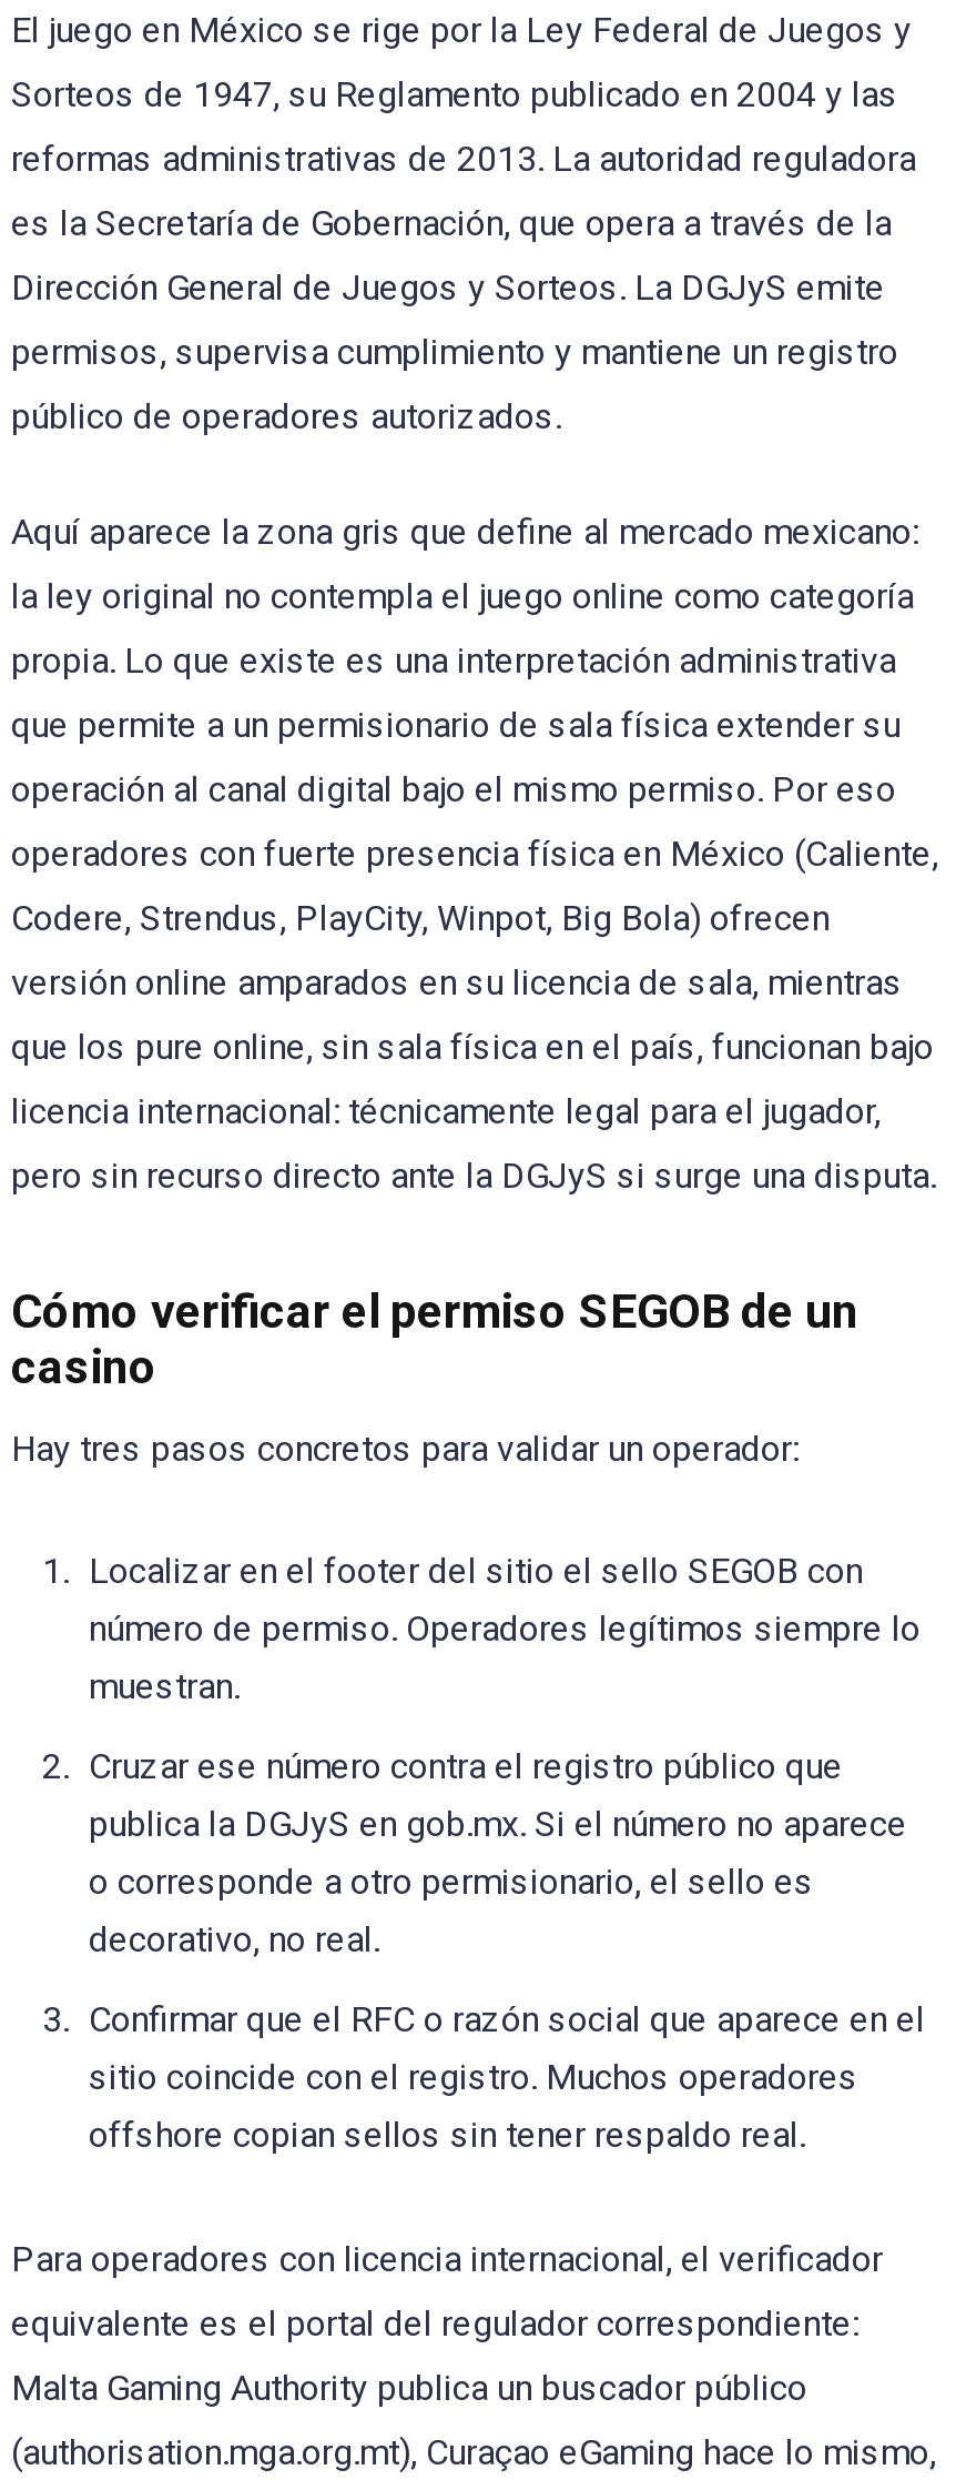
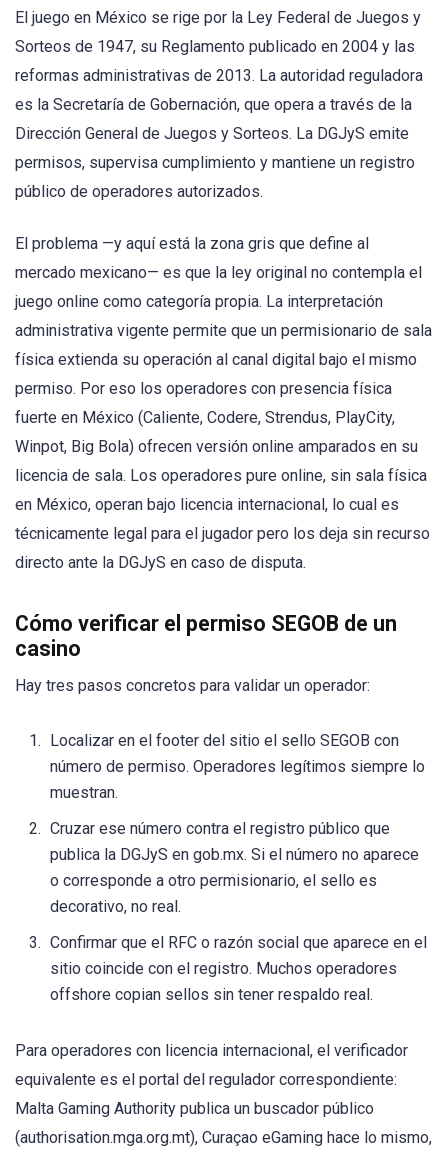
- Aquí aparece la zona gris que define al mercado mexicano:
- la ley original no contempla el juego online como categoría
- propia. Lo que existe es una interpretación administrativa
- que permite a un permisionario de sala física extender su
- operación al canal digital bajo el mismo permiso. Por eso
- operadores con fuerte presencia física en México (Caliente,
- Codere, Strendus, PlayCity, Winpot, Big Bola) ofrecen
- versión online amparados en su licencia de sala, mientras
- que los pure online, sin sala física en el país, funcionan bajo
- licencia internacional: técnicamente legal para el jugador,
- pero sin recurso directo ante la DGJyS si surge una disputa.
+ El problema —y aquí está la zona gris que define al
+ mercado mexicano— es que la ley original no contempla el
+ juego online como categoría propia. La interpretación
+ administrativa vigente permite que un permisionario de sala
+ física extienda su operación al canal digital bajo el mismo
+ permiso. Por eso los operadores con presencia física
+ fuerte en México (Caliente, Codere, Strendus, PlayCity,
+ Winpot, Big Bola) ofrecen versión online amparados en su
+ licencia de sala. Los operadores pure online, sin sala física
+ en México, operan bajo licencia internacional, lo cual es
+ técnicamente legal para el jugador pero los deja sin recurso
+ directo ante la DGJyS en caso de disputa.
